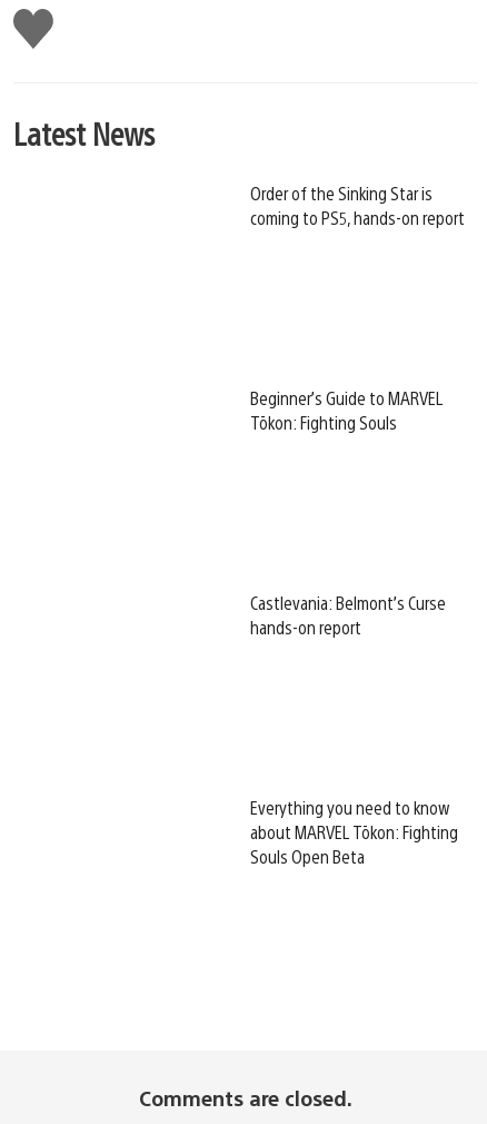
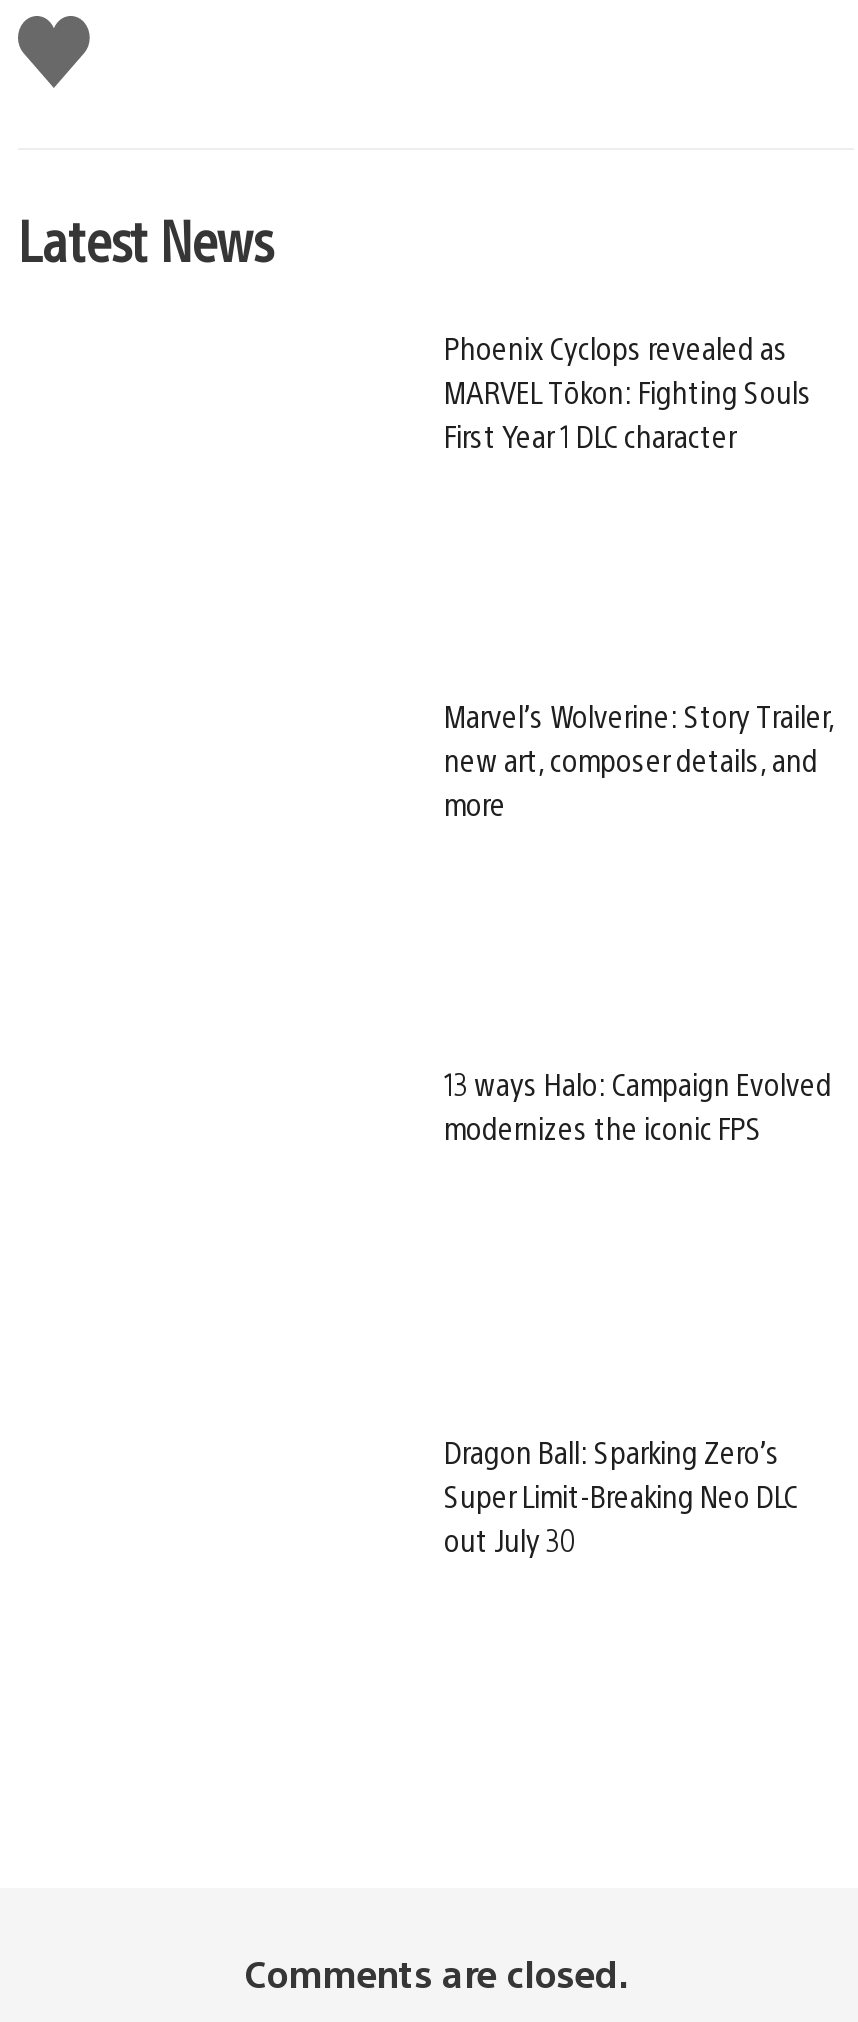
- Order of the Sinking Star is
- coming to PS5, hands-on report
+ Phoenix Cyclops revealed as
+ MARVEL Tōkon: Fighting Souls
+ First Year 1 DLC character

- Beginner’s Guide to MARVEL
- Tōkon: Fighting Souls
+ Marvel’s Wolverine: Story Trailer,
+ new art, composer details, and
+ more

- Castlevania: Belmont’s Curse
- hands-on report
+ 13 ways Halo: Campaign Evolved
+ modernizes the iconic FPS

- Everything you need to know
- about MARVEL Tōkon: Fighting
- Souls Open Beta
+ Dragon Ball: Sparking Zero’s
+ Super Limit-Breaking Neo DLC
+ out July 30
